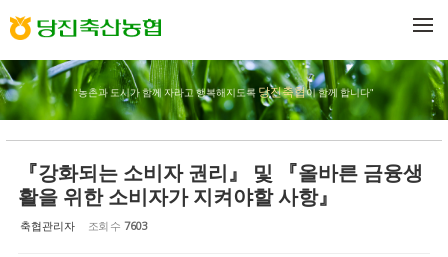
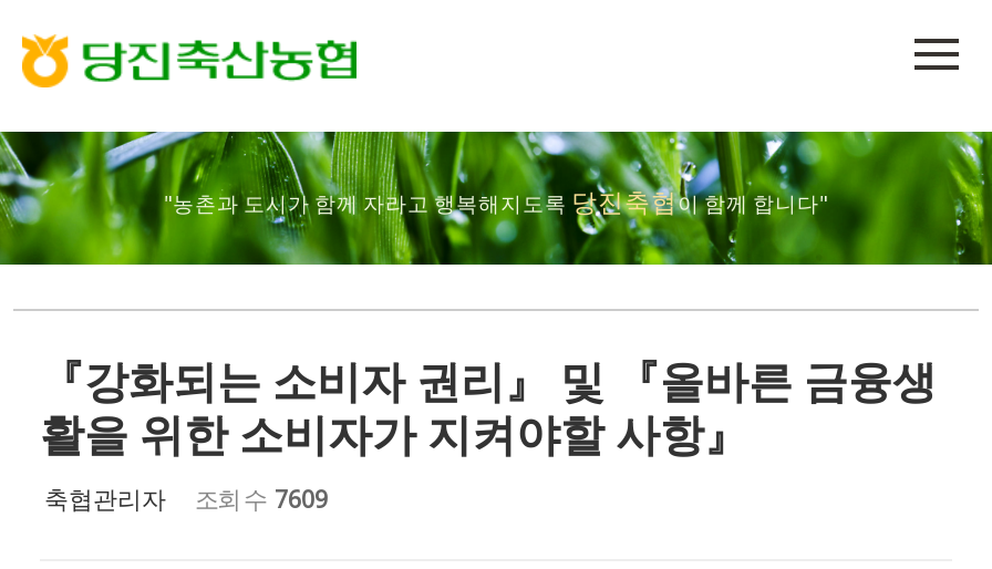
- 축협관리자 조회 수 7603
+ 축협관리자 조회 수 7609
